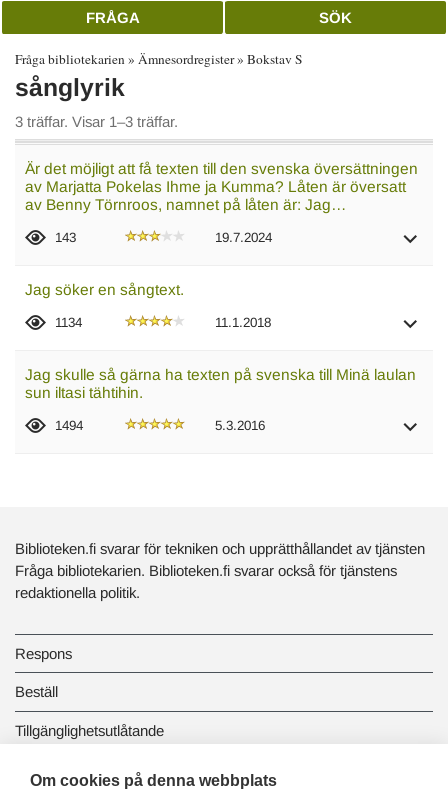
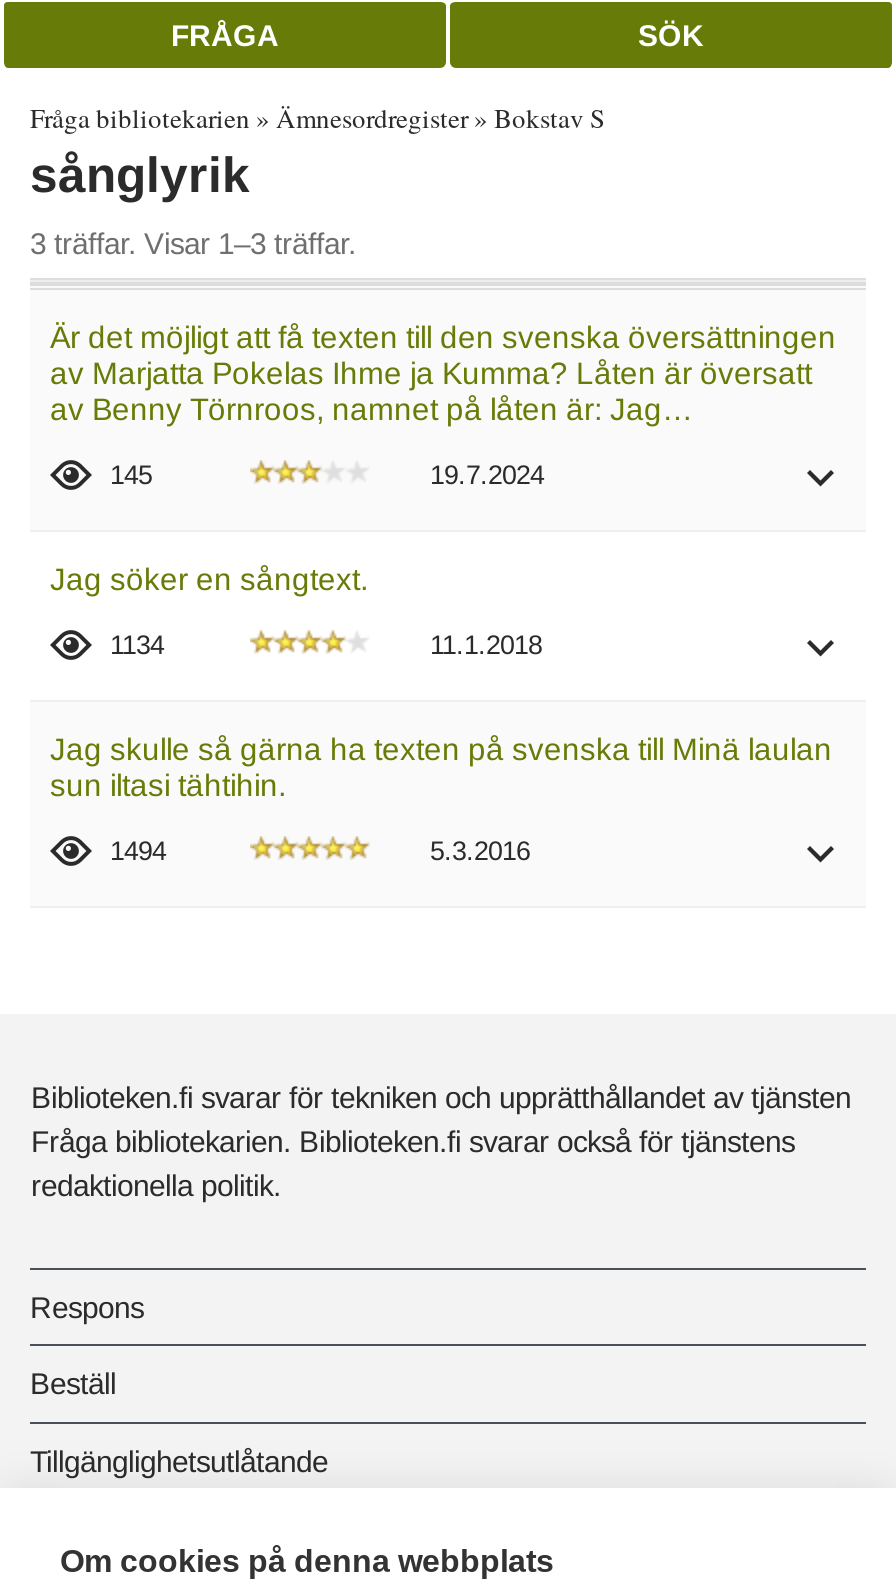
- 143
+ 145
